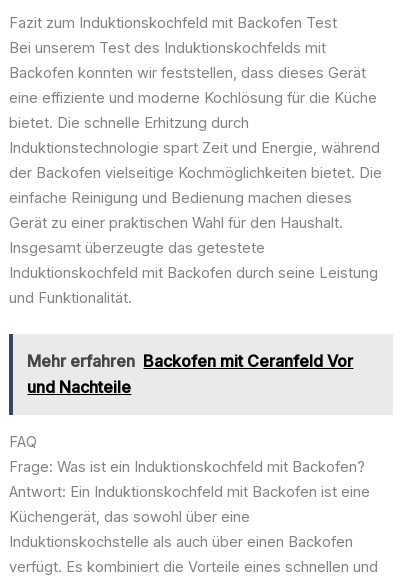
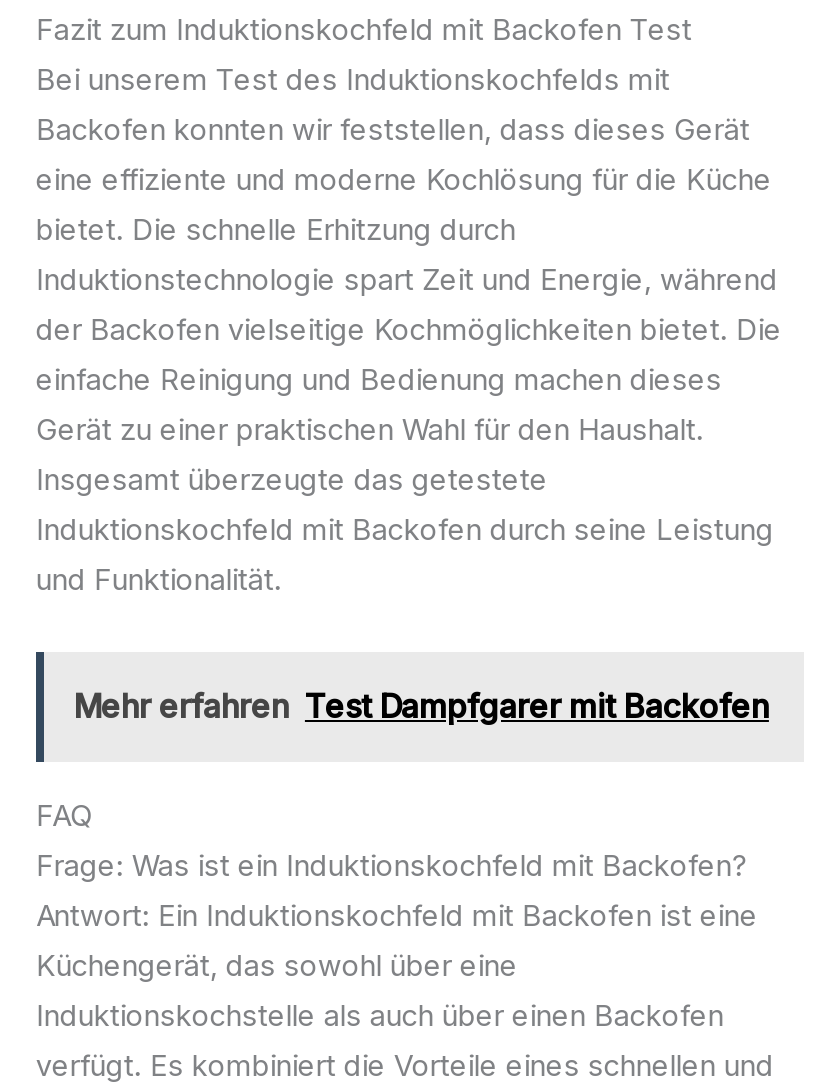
- Mehr erfahren Backofen mit Ceranfeld Vor
- und Nachteile
+ Mehr erfahren Test Dampfgarer mit Backofen
